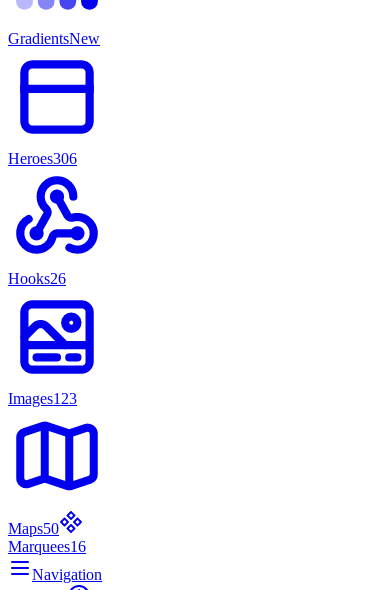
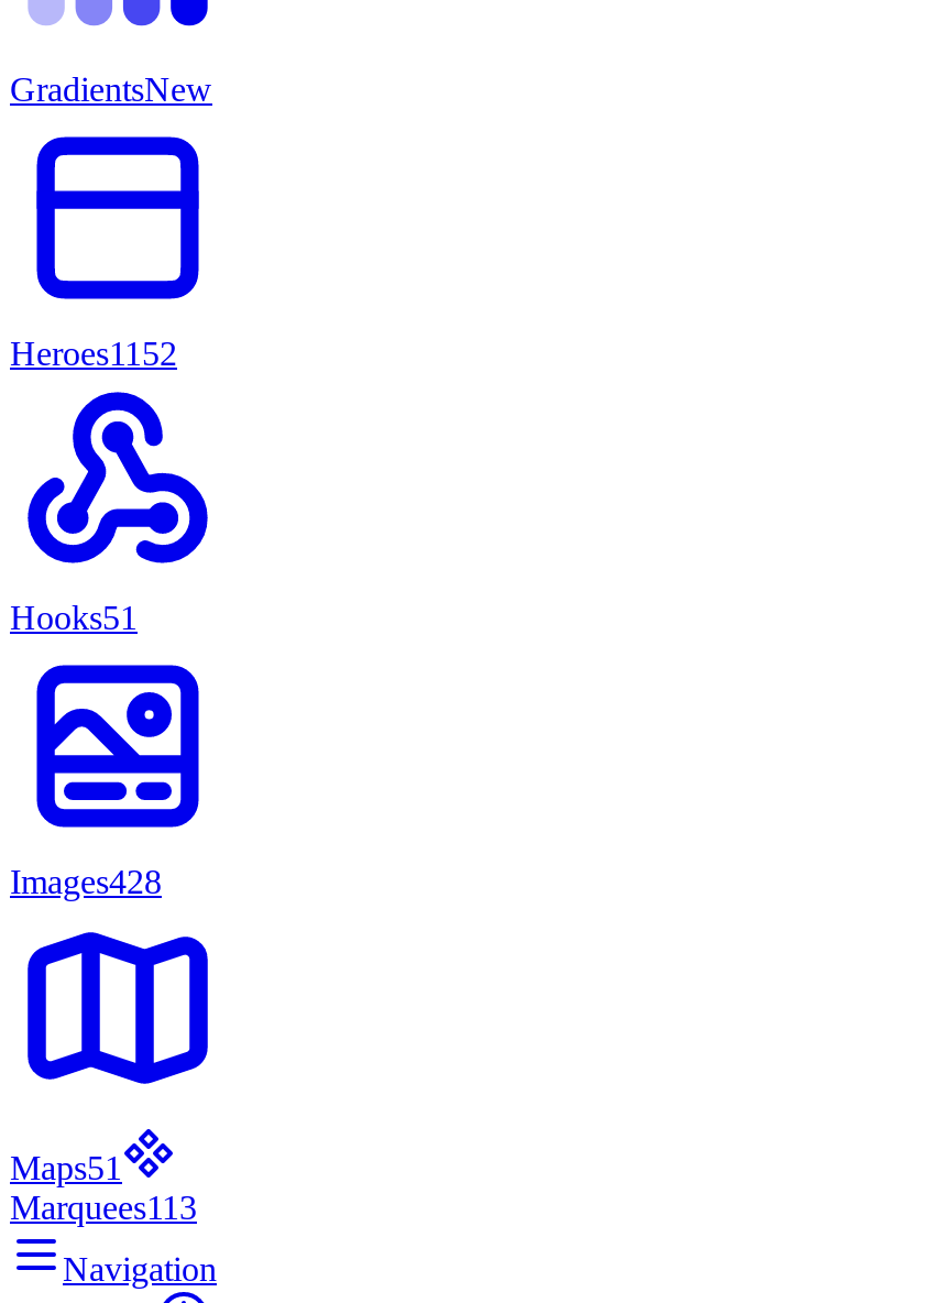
- Heroes306
+ Heroes1152

- Hooks26
+ Hooks51

- Images123
+ Images428

- Maps50
+ Maps51

- Marquees16
+ Marquees113
